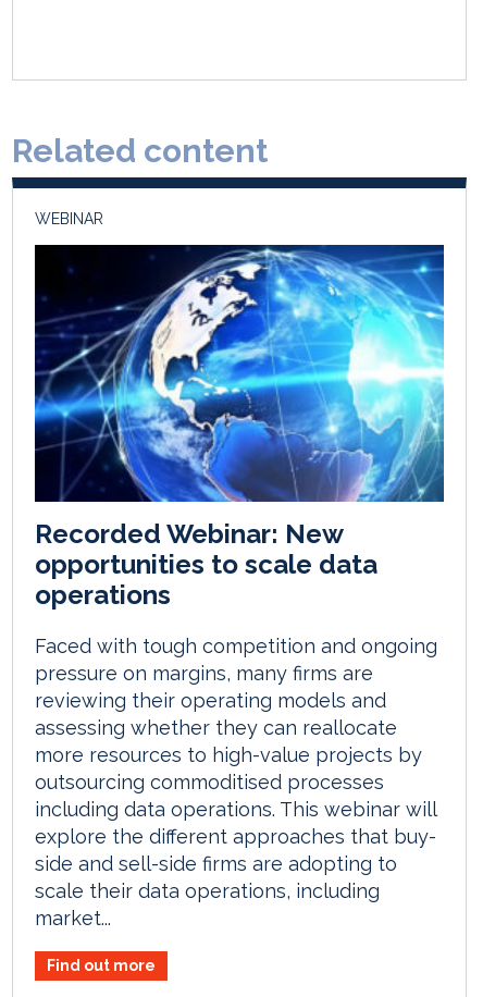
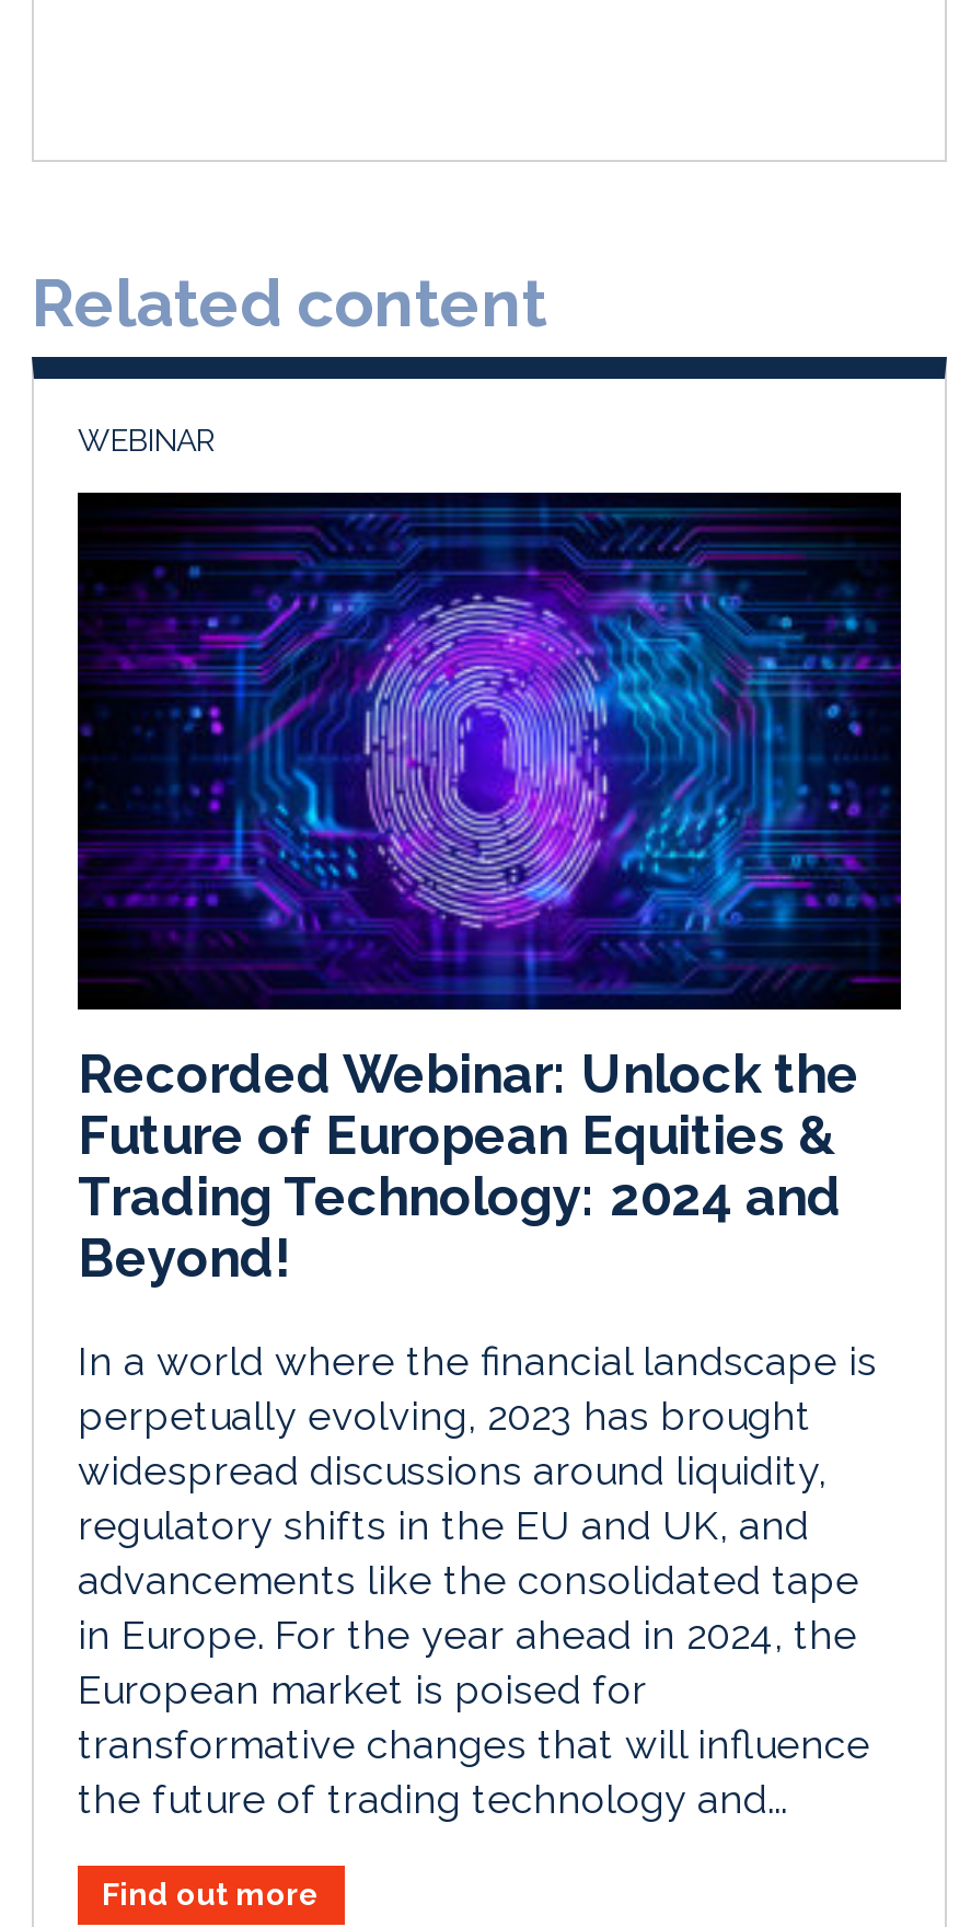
- [image]
- Recorded Webinar: New
- opportunities to scale data
- operations
+ [image]
+ Recorded Webinar: Unlock the
+ Future of European Equities &
+ Trading Technology: 2024 and
+ Beyond!

- Faced with tough competition and ongoing
- pressure on margins, many firms are
- reviewing their operating models and
- assessing whether they can reallocate
- more resources to high-value projects by
- outsourcing commoditised processes
- including data operations. This webinar will
- explore the different approaches that buy-
- side and sell-side firms are adopting to
- scale their data operations, including
- market...
+ In a world where the financial landscape is
+ perpetually evolving, 2023 has brought
+ widespread discussions around liquidity,
+ regulatory shifts in the EU and UK, and
+ advancements like the consolidated tape
+ in Europe. For the year ahead in 2024, the
+ European market is poised for
+ transformative changes that will influence
+ the future of trading technology and...
